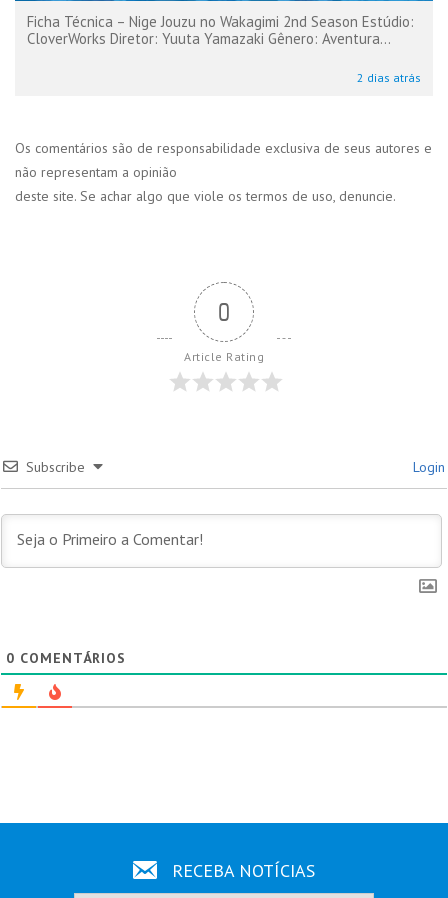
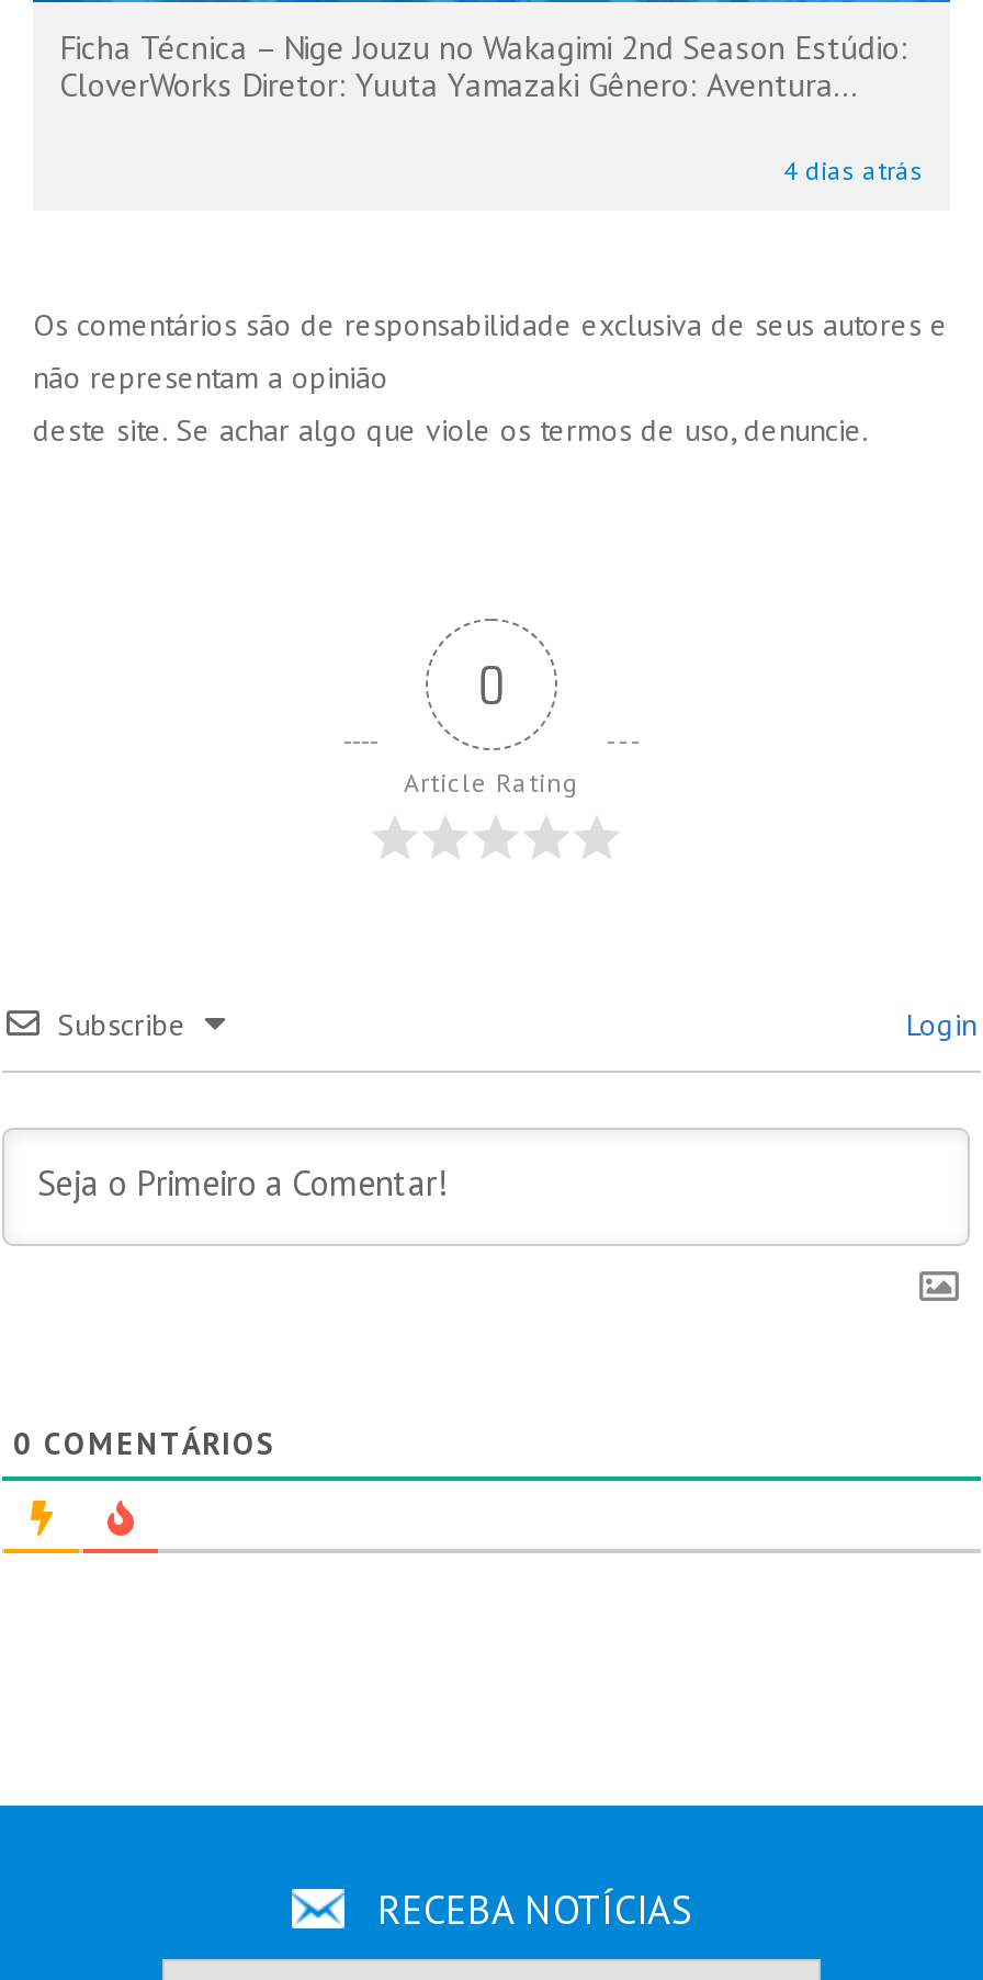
- 2 dias atrás
+ 4 dias atrás
